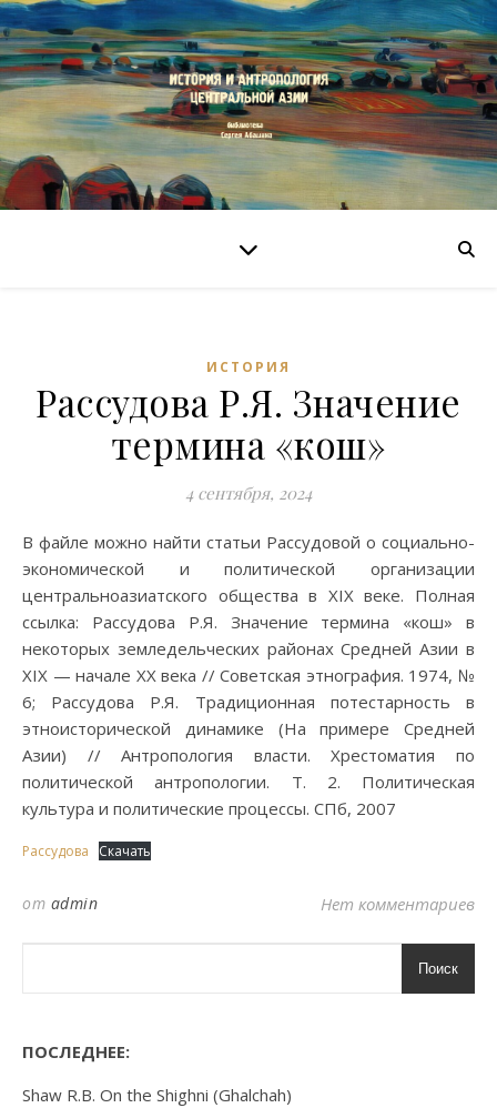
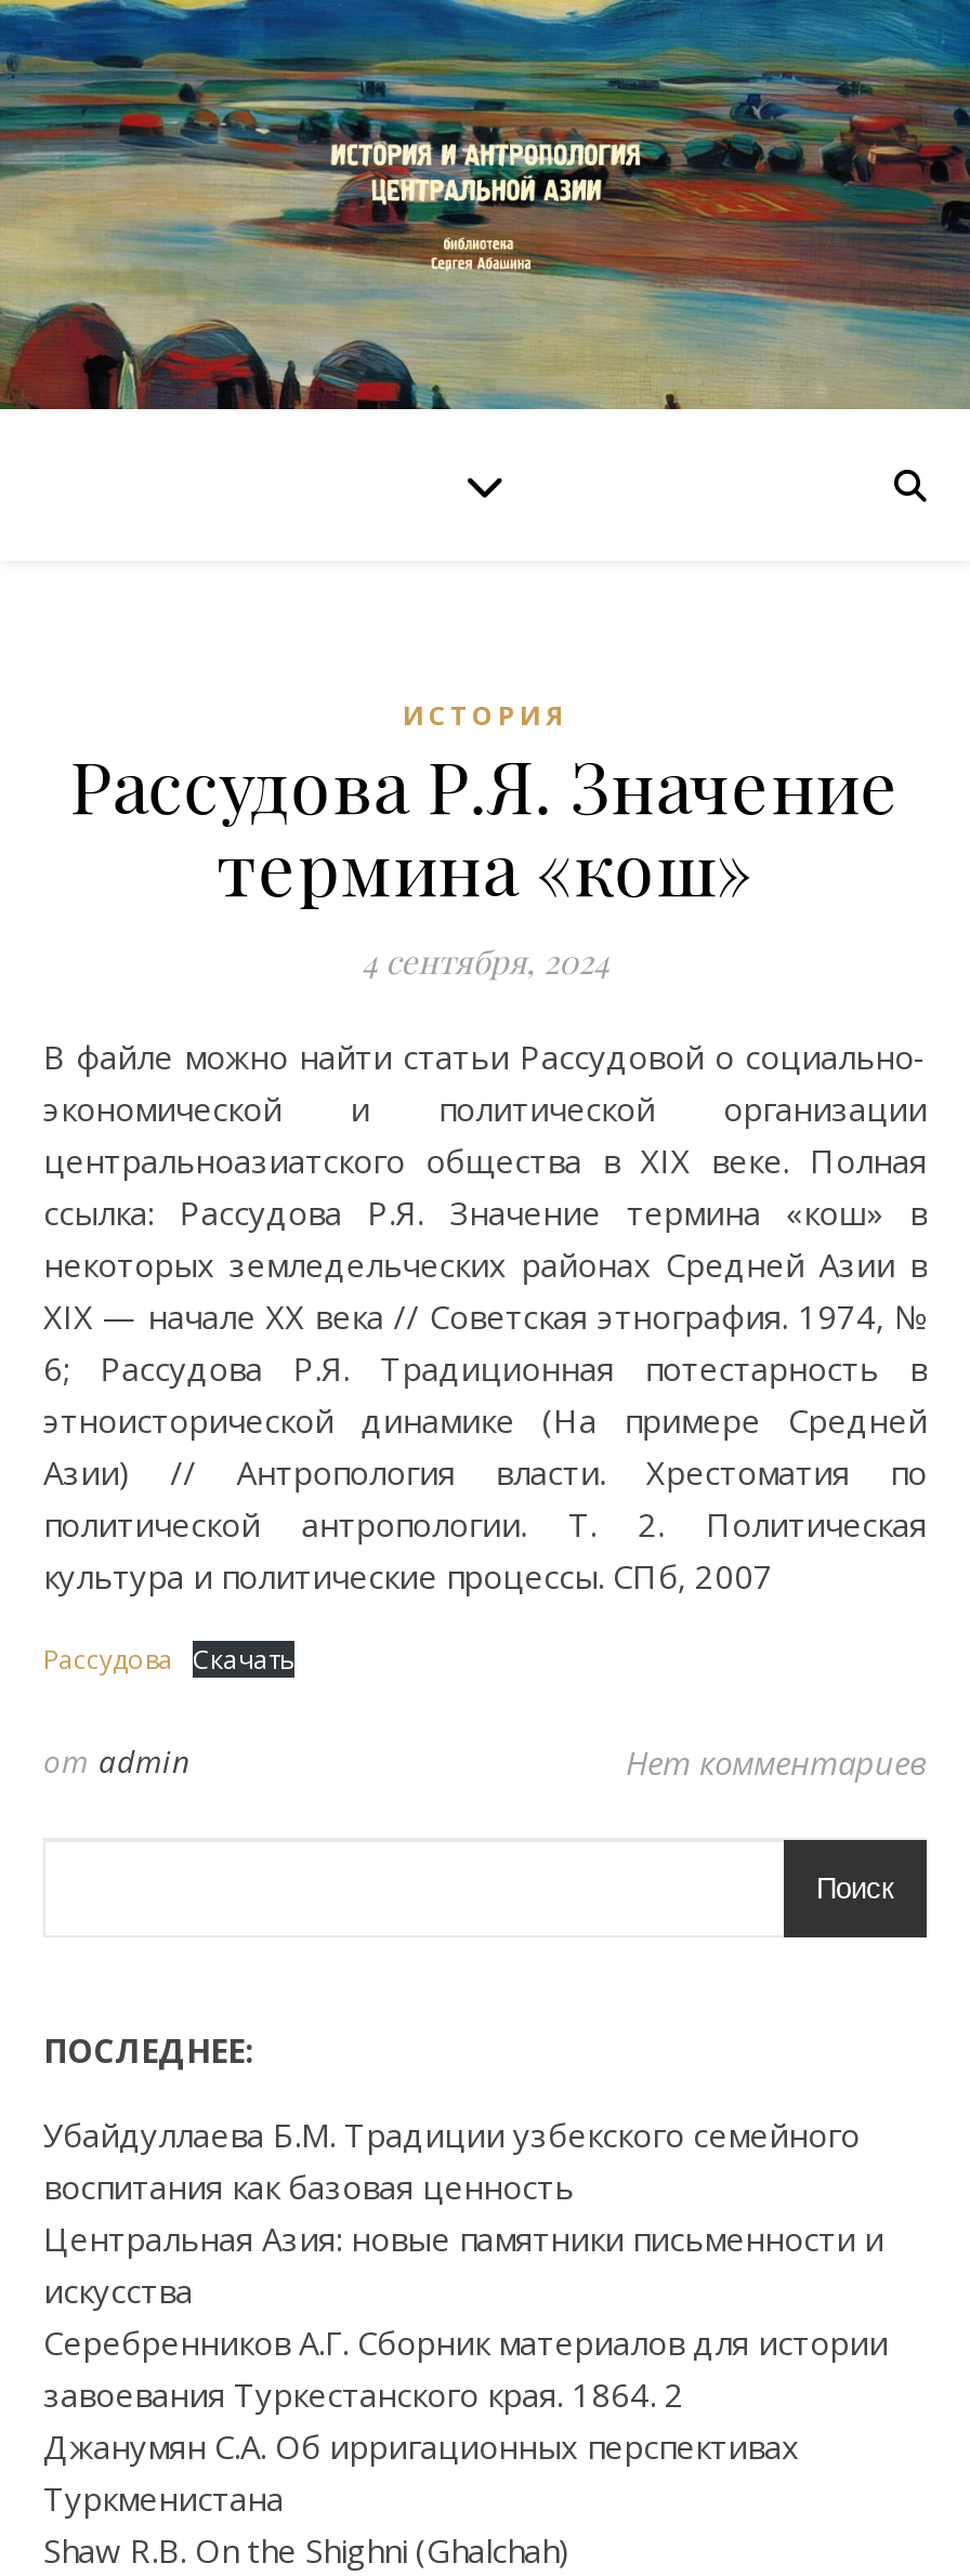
+ Убайдуллаева Б.М. Традиции узбекского семейного
+ воспитания как базовая ценность
+ Центральная Азия: новые памятники письменности и
+ искусства
+ Серебренников А.Г. Сборник материалов для истории
+ завоевания Туркестанского края. 1864. 2
+ Джанумян С.А. Об ирригационных перспективах
+ Туркменистана
